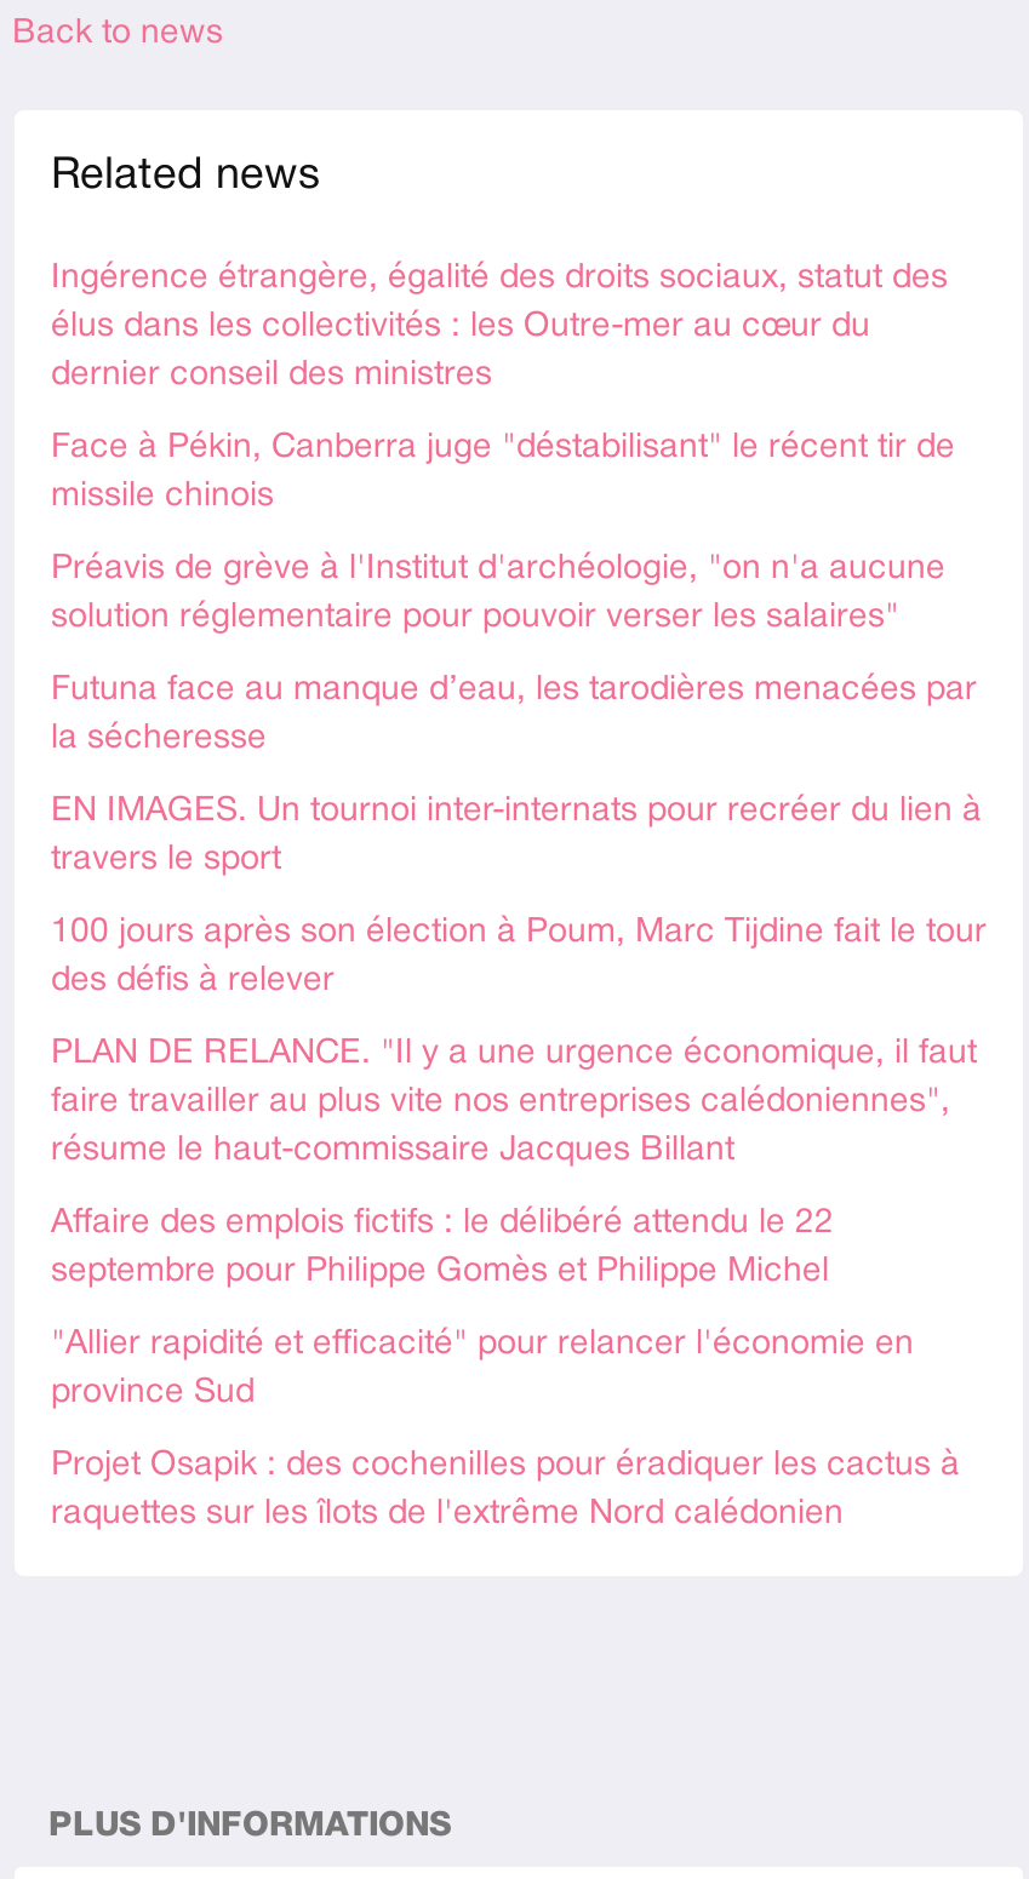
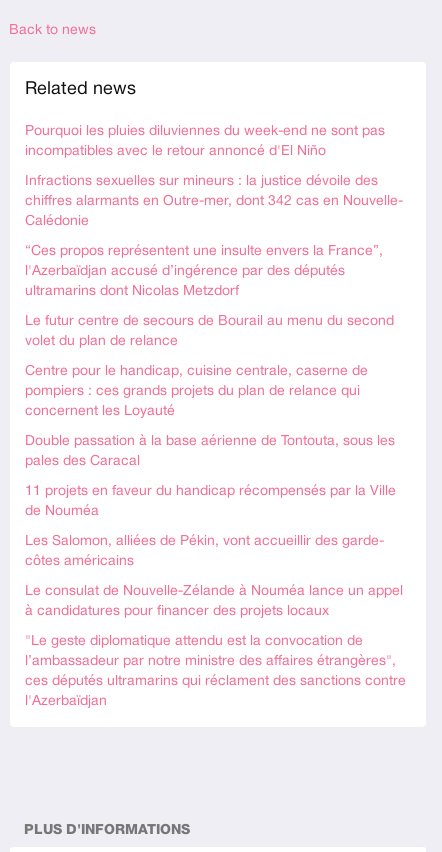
- Ingérence étrangère, égalité des droits sociaux, statut des
- élus dans les collectivités : les Outre-mer au cœur du
- dernier conseil des ministres
- Face à Pékin, Canberra juge "déstabilisant" le récent tir de
- missile chinois
- Préavis de grève à l'Institut d'archéologie, "on n'a aucune
- solution réglementaire pour pouvoir verser les salaires"
- Futuna face au manque d’eau, les tarodières menacées par
- la sécheresse
- EN IMAGES. Un tournoi inter-internats pour recréer du lien à
- travers le sport
- 100 jours après son élection à Poum, Marc Tijdine fait le tour
- des défis à relever
- PLAN DE RELANCE. "Il y a une urgence économique, il faut
- faire travailler au plus vite nos entreprises calédoniennes",
- résume le haut-commissaire Jacques Billant
- Affaire des emplois fictifs : le délibéré attendu le 22
- septembre pour Philippe Gomès et Philippe Michel
- "Allier rapidité et efficacité" pour relancer l'économie en
- province Sud
- Projet Osapik : des cochenilles pour éradiquer les cactus à
- raquettes sur les îlots de l'extrême Nord calédonien
+ Pourquoi les pluies diluviennes du week-end ne sont pas
+ incompatibles avec le retour annoncé d'El Niño
+ Infractions sexuelles sur mineurs : la justice dévoile des
+ chiffres alarmants en Outre-mer, dont 342 cas en Nouvelle-
+ Calédonie
+ “Ces propos représentent une insulte envers la France”,
+ l'Azerbaïdjan accusé d’ingérence par des députés
+ ultramarins dont Nicolas Metzdorf
+ Le futur centre de secours de Bourail au menu du second
+ volet du plan de relance
+ Centre pour le handicap, cuisine centrale, caserne de
+ pompiers : ces grands projets du plan de relance qui
+ concernent les Loyauté
+ Double passation à la base aérienne de Tontouta, sous les
+ pales des Caracal
+ 11 projets en faveur du handicap récompensés par la Ville
+ de Nouméa
+ Les Salomon, alliées de Pékin, vont accueillir des garde-
+ côtes américains
+ Le consulat de Nouvelle-Zélande à Nouméa lance un appel
+ à candidatures pour financer des projets locaux
+ "Le geste diplomatique attendu est la convocation de
+ l’ambassadeur par notre ministre des affaires étrangères",
+ ces députés ultramarins qui réclament des sanctions contre
+ l'Azerbaïdjan
